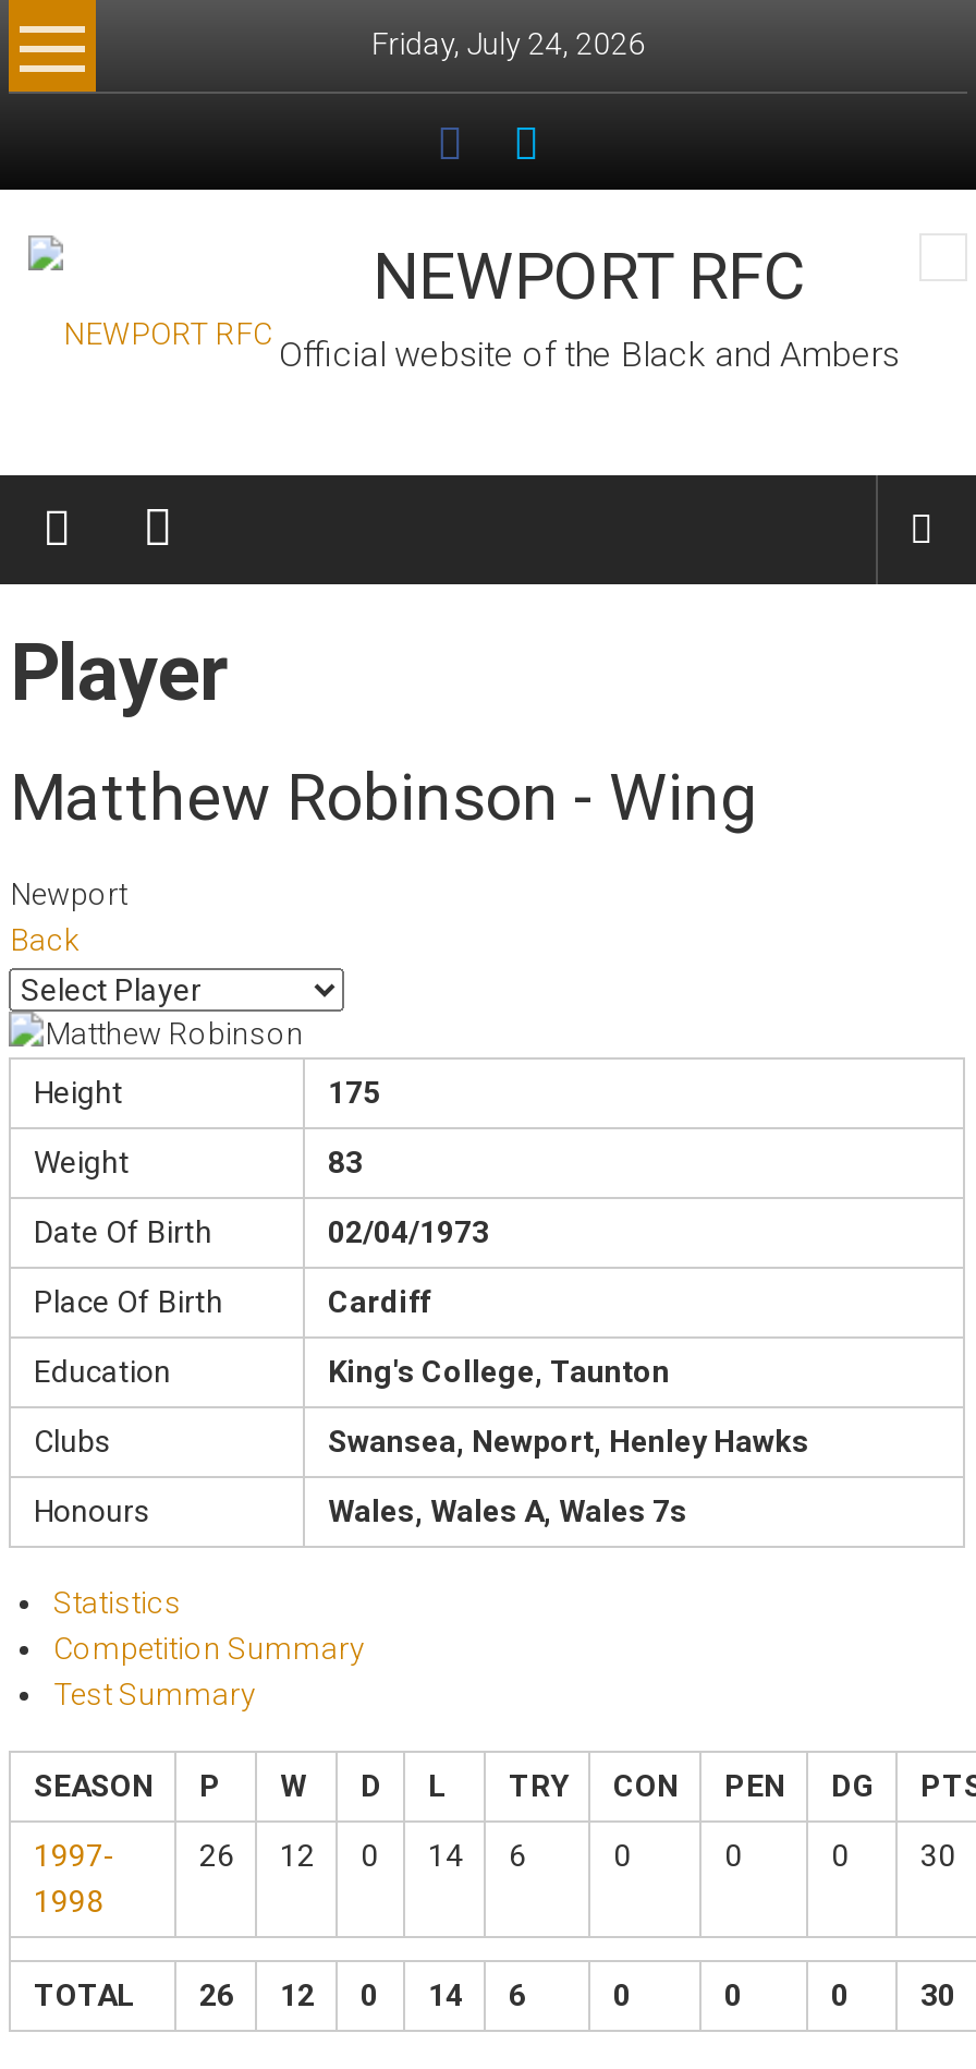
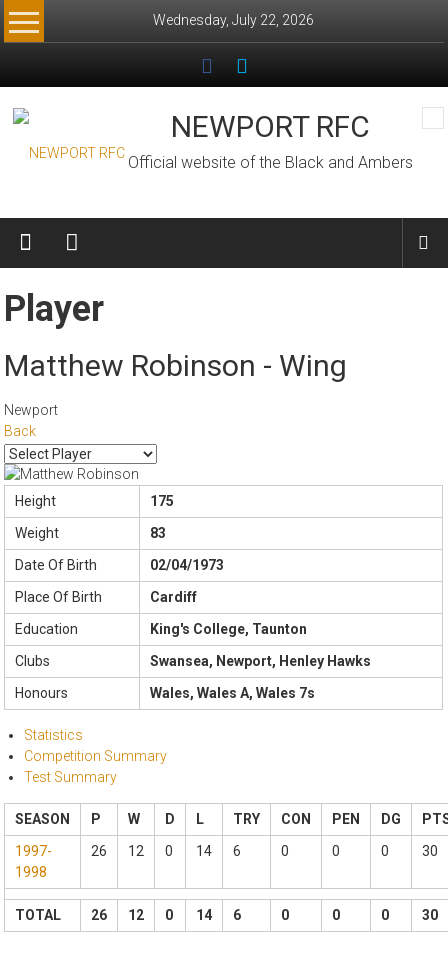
- Friday, July 24, 2026
+ Wednesday, July 22, 2026
